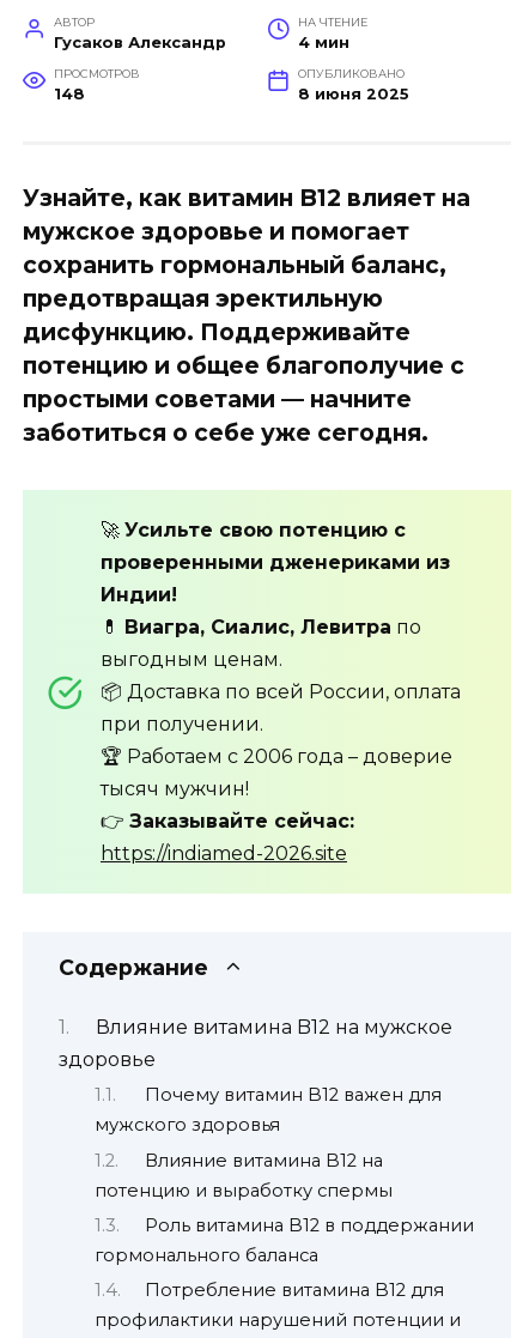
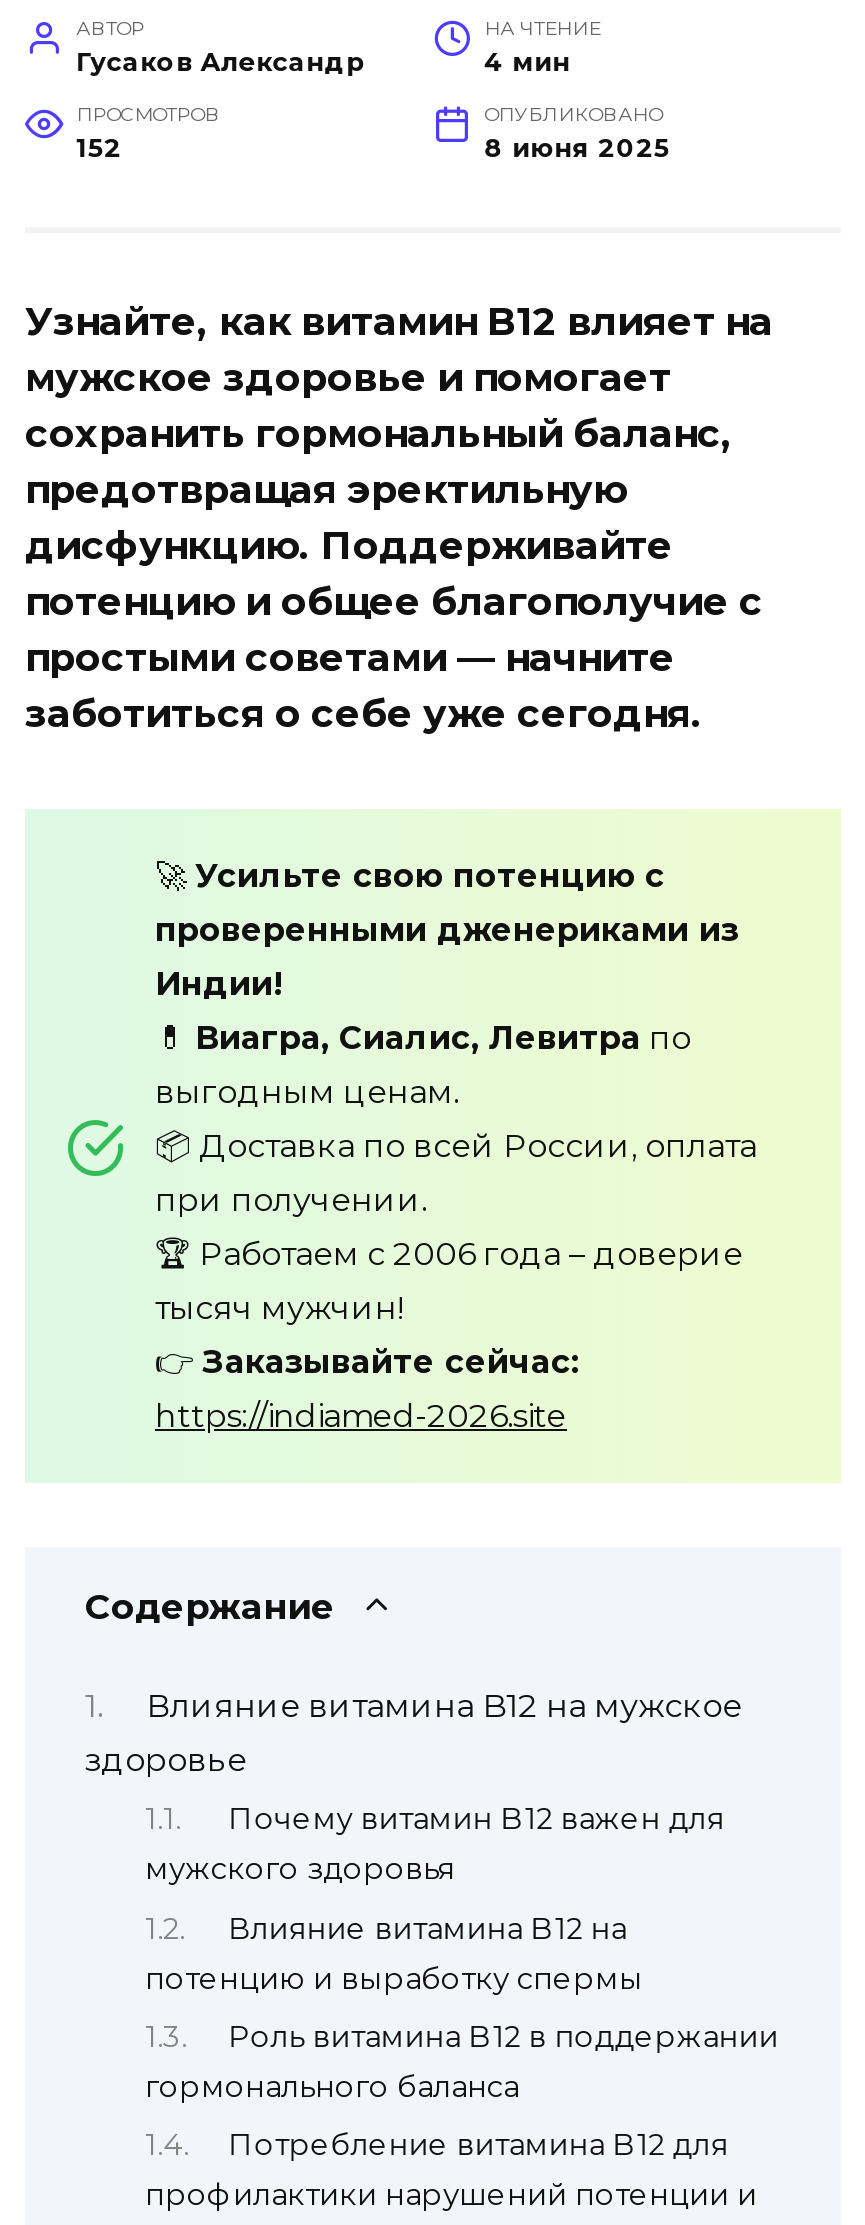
- 148
+ 152
